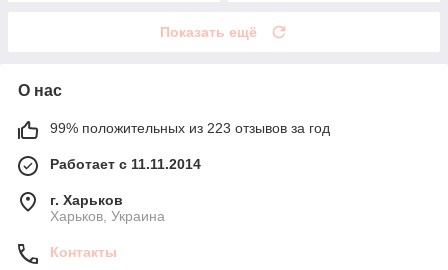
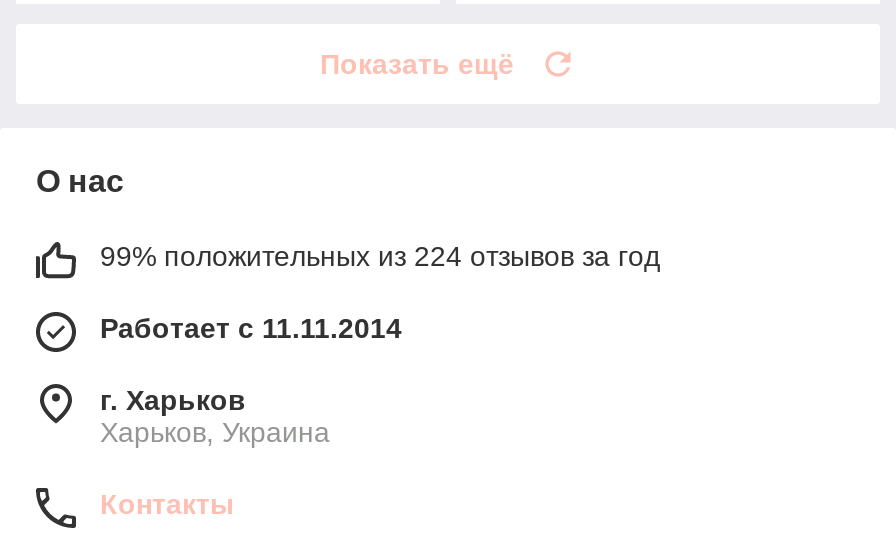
- 99% положительных из 223 отзывов за год
+ 99% положительных из 224 отзывов за год
